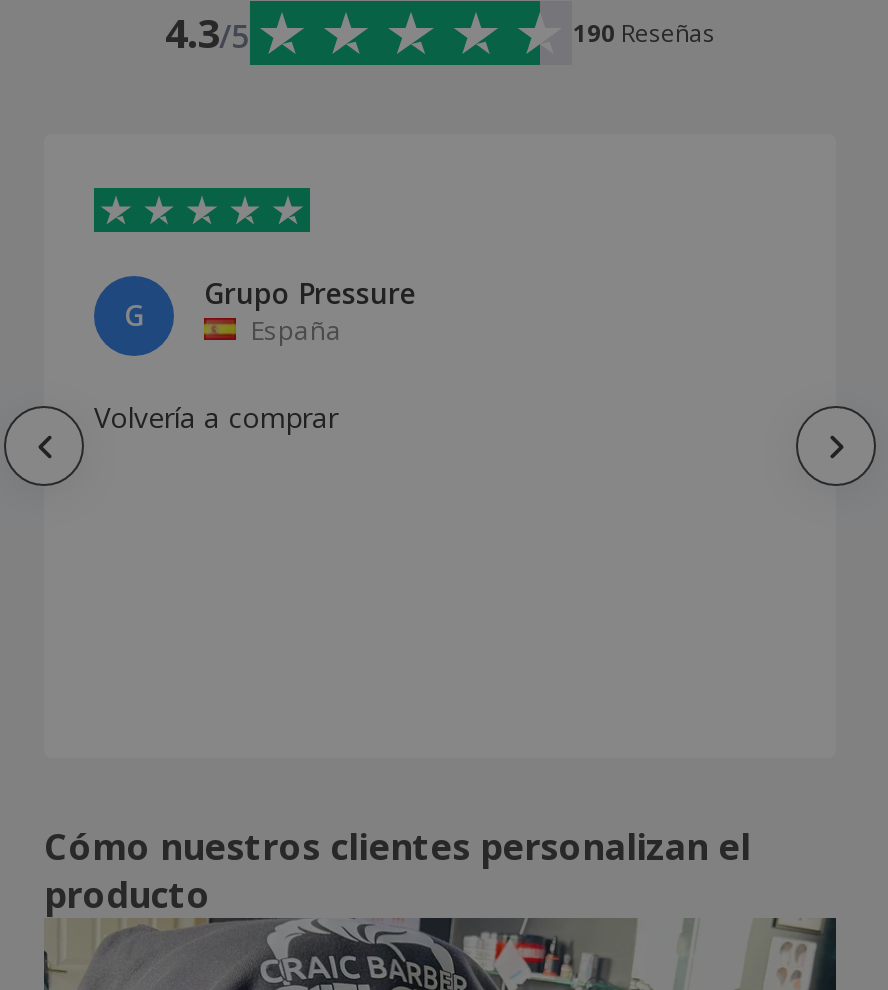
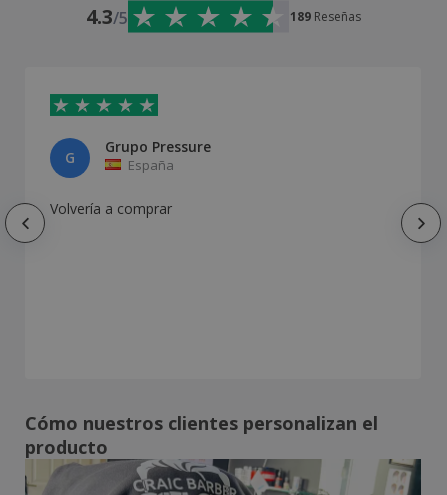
- 190 Reseñas
+ 189 Reseñas
